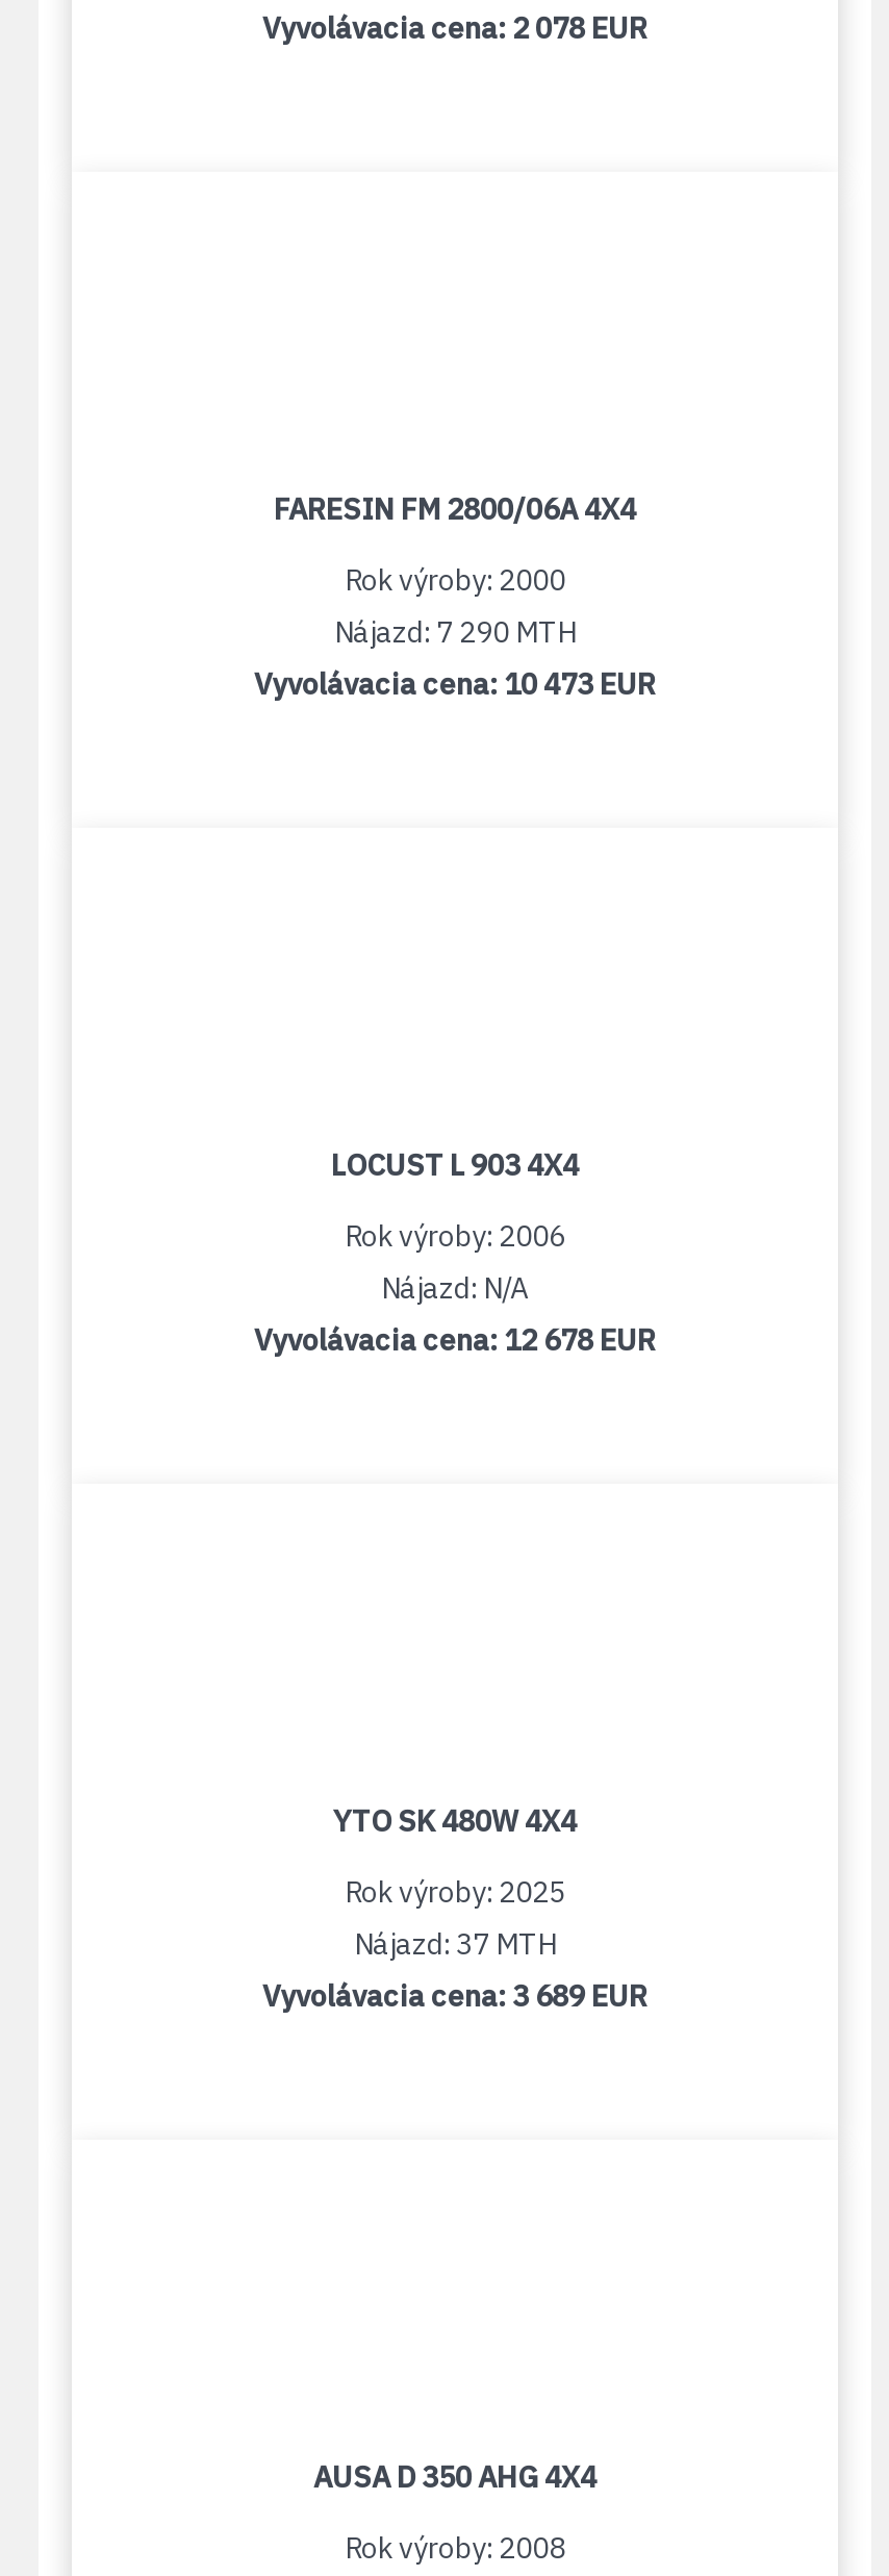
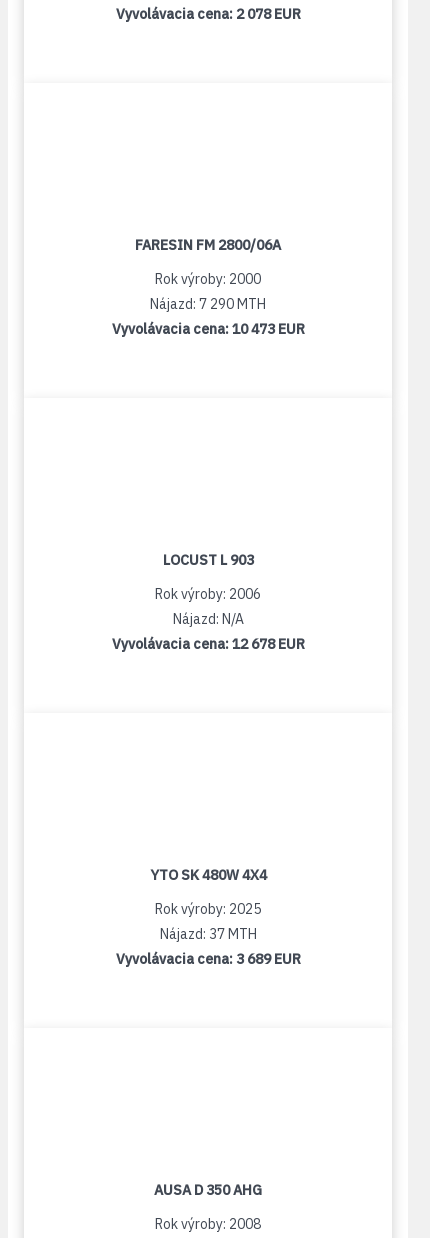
- FARESIN FM 2800/06A 4X4
+ FARESIN FM 2800/06A

- LOCUST L 903 4X4
+ LOCUST L 903

- AUSA D 350 AHG 4X4
+ AUSA D 350 AHG
